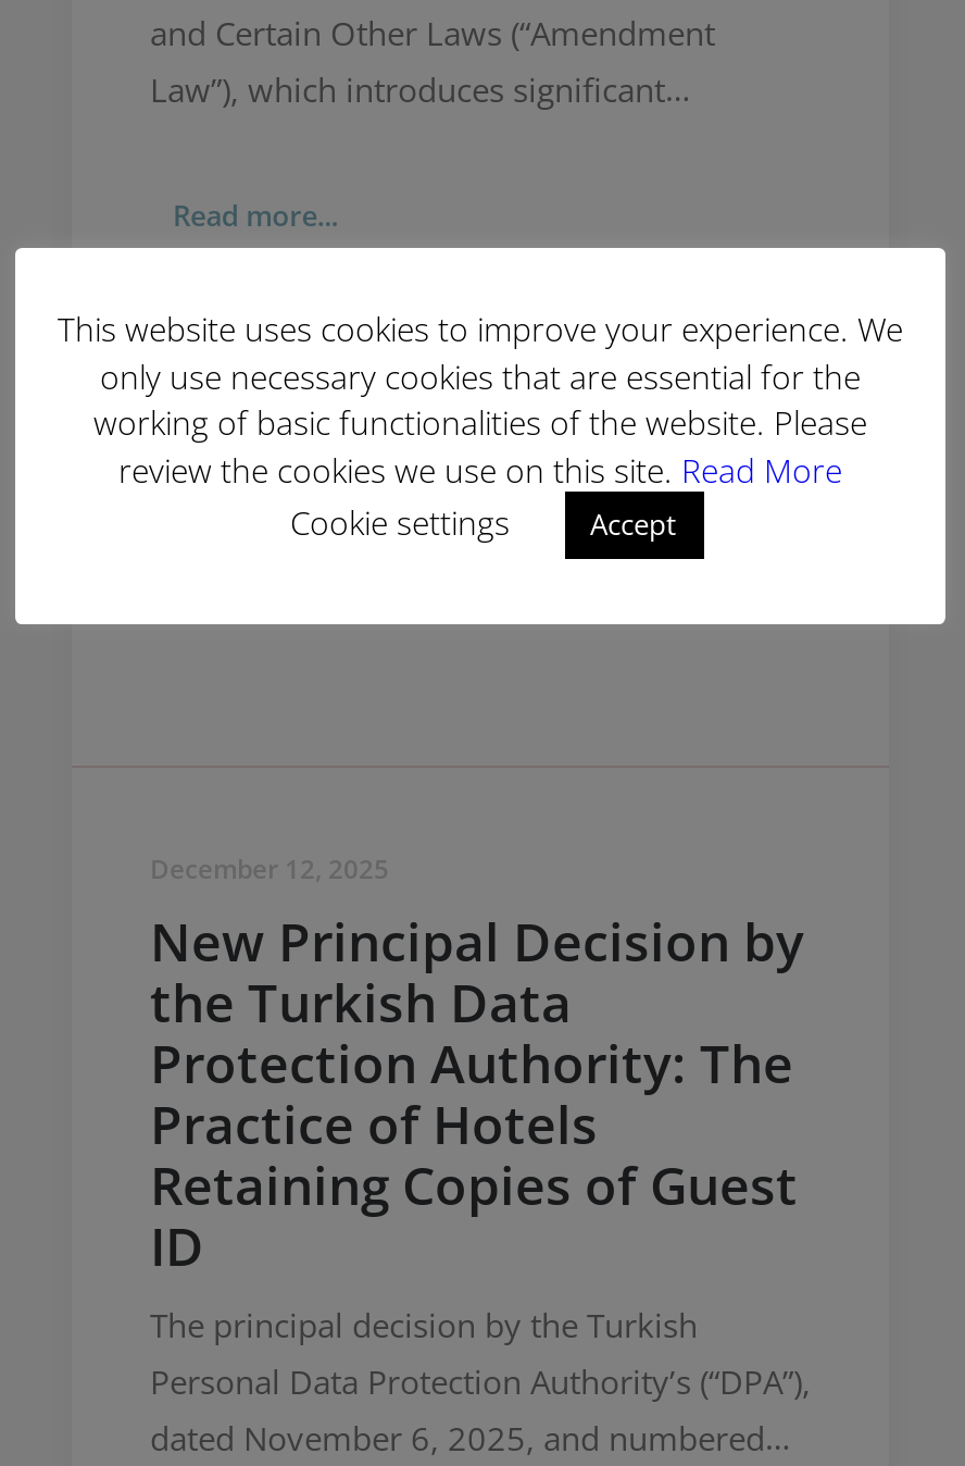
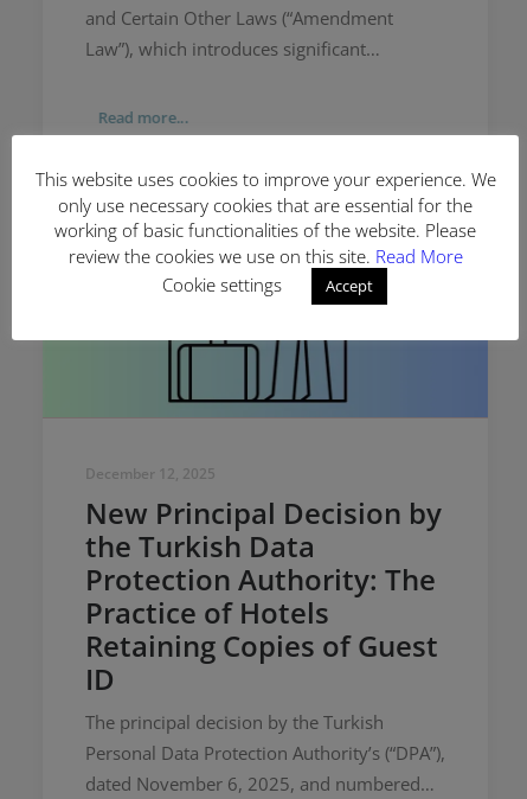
+ [image]
